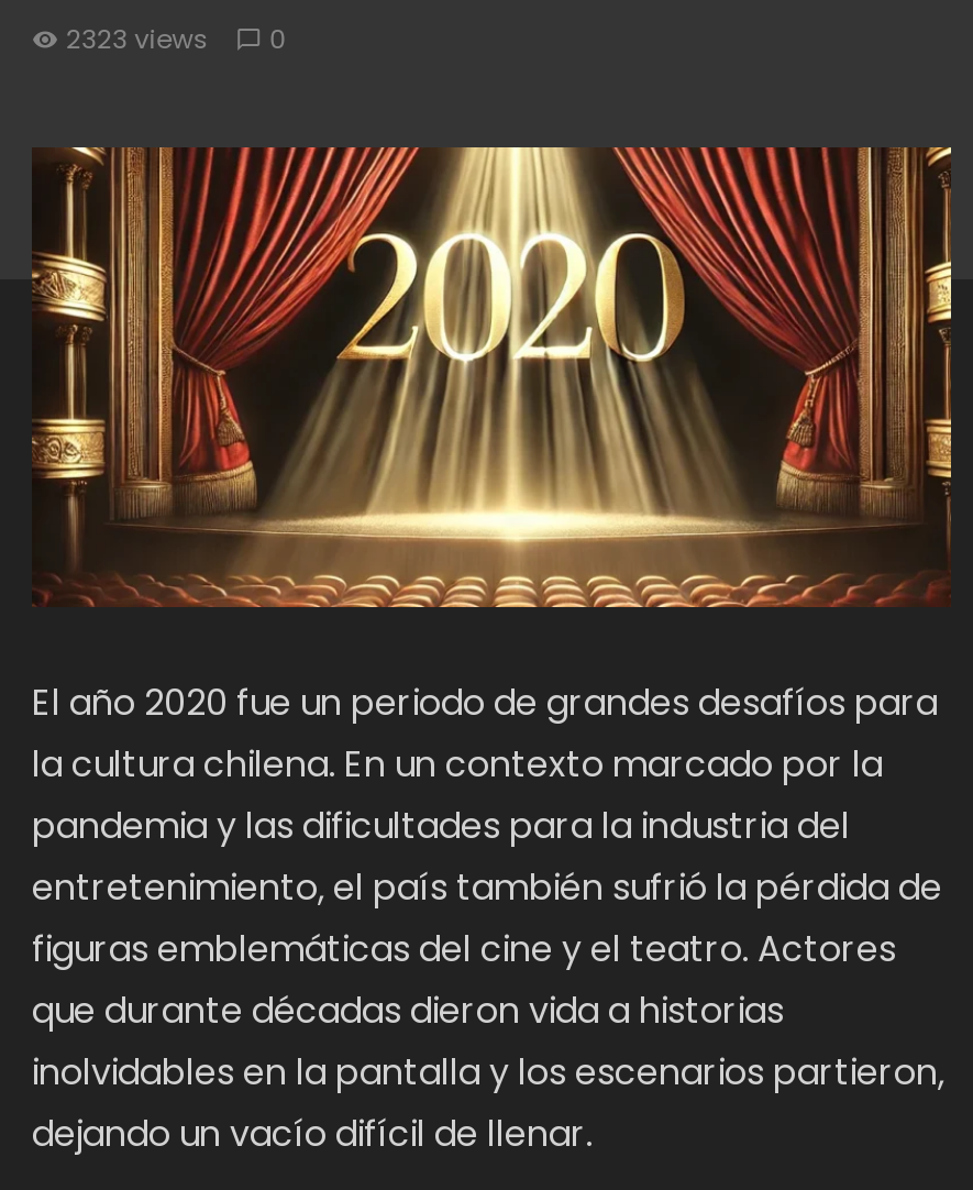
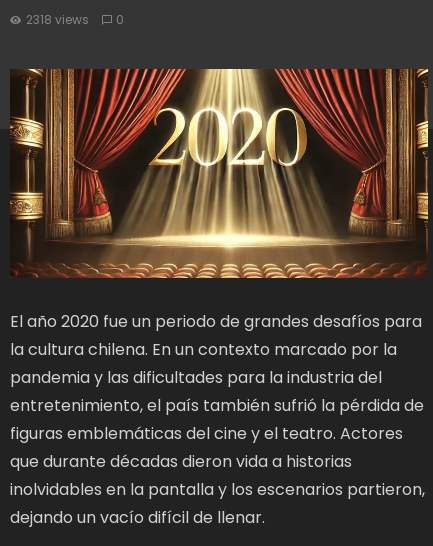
- 2323 views 0
+ 2318 views 0
